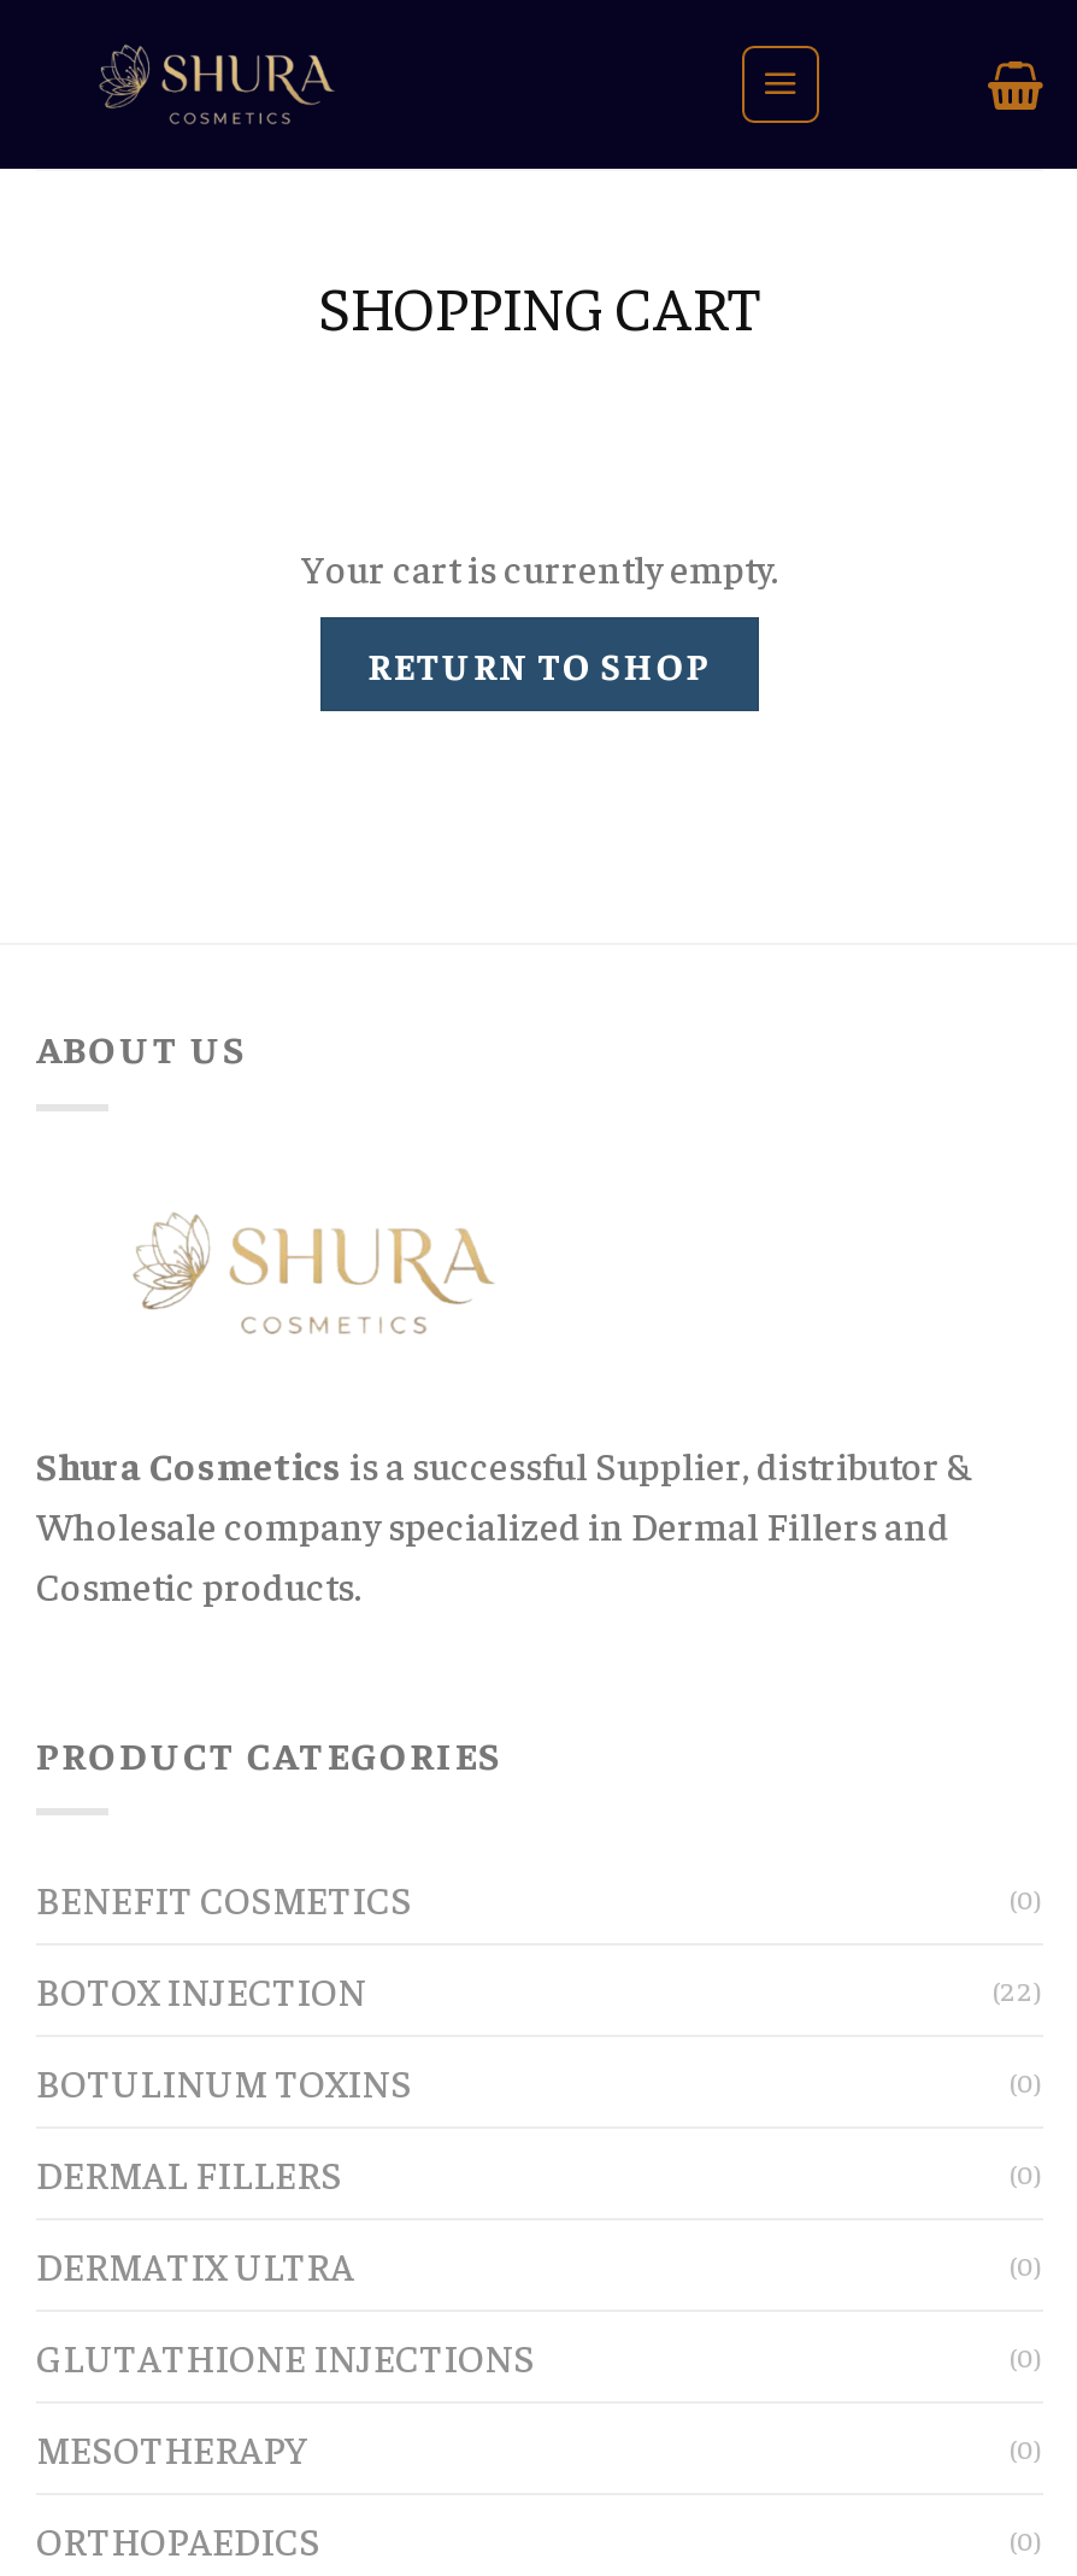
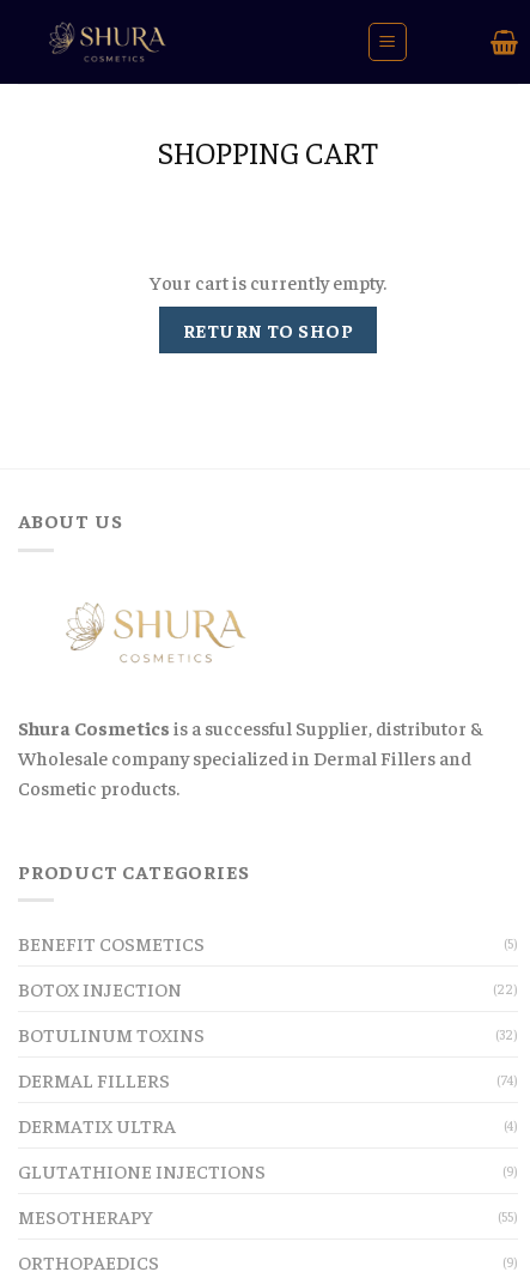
- (0)
+ (5)

- (0)
+ (32)

- (0)
+ (74)

- (0)
+ (4)

- (0)
+ (9)

- (0)
+ (55)

- (0)
+ (9)
